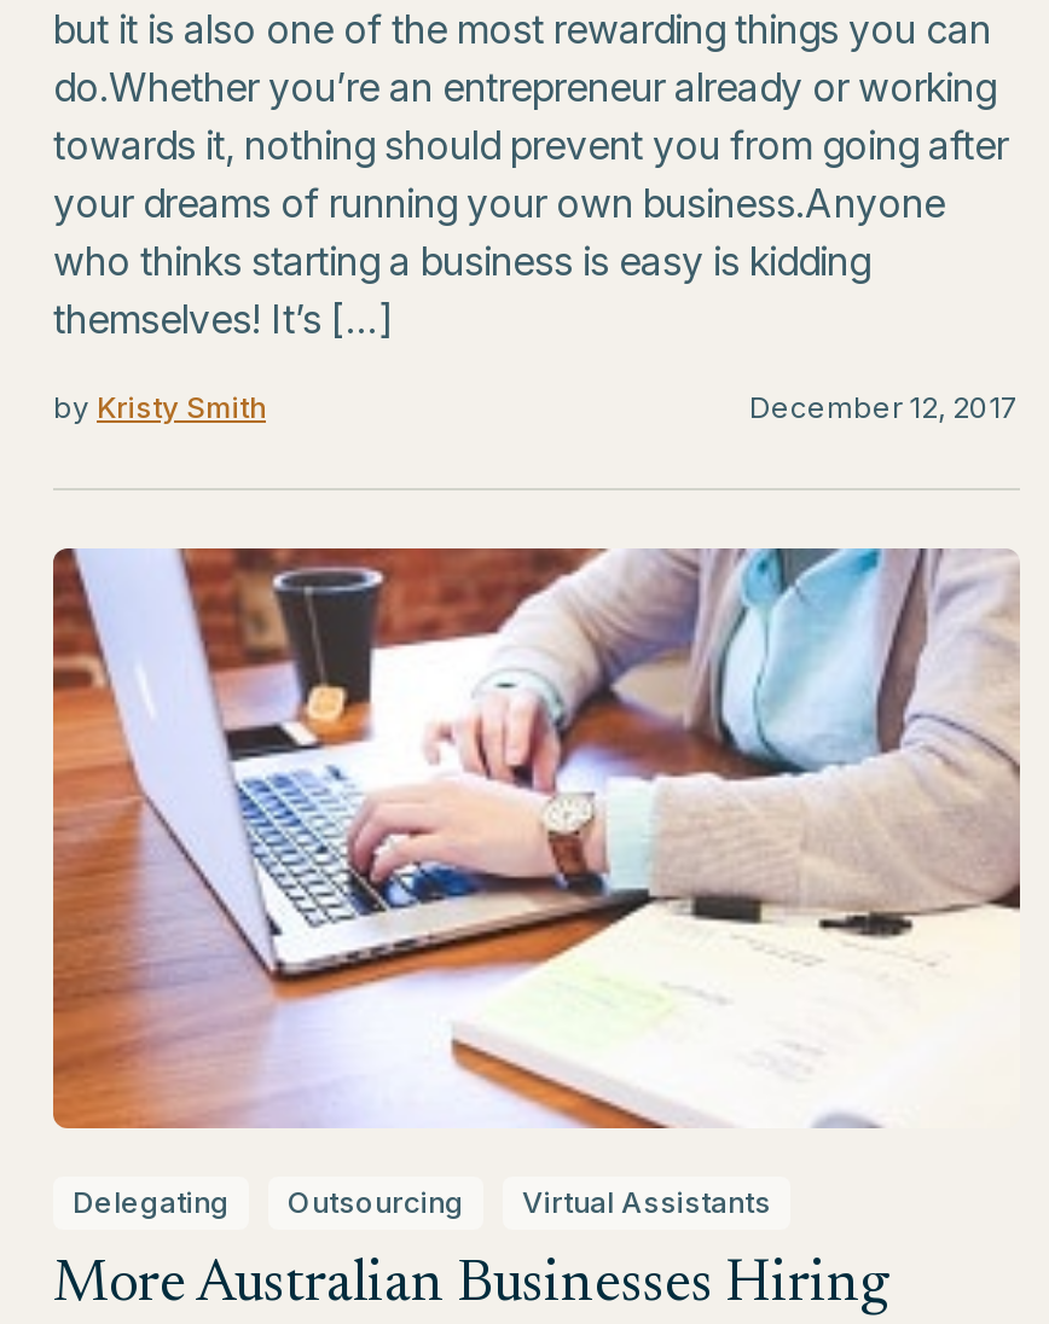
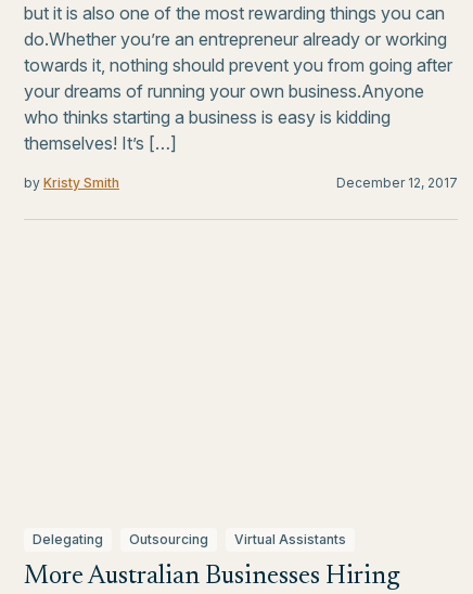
- [image]
